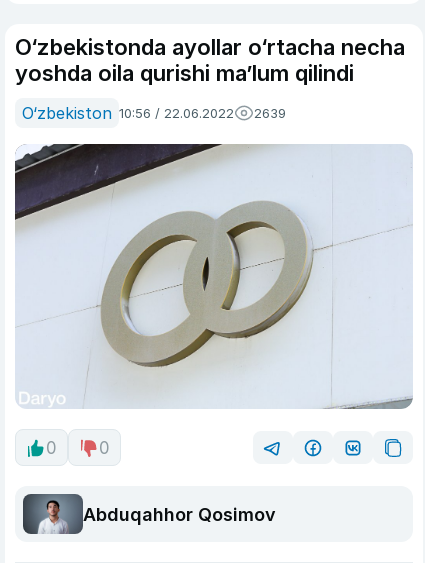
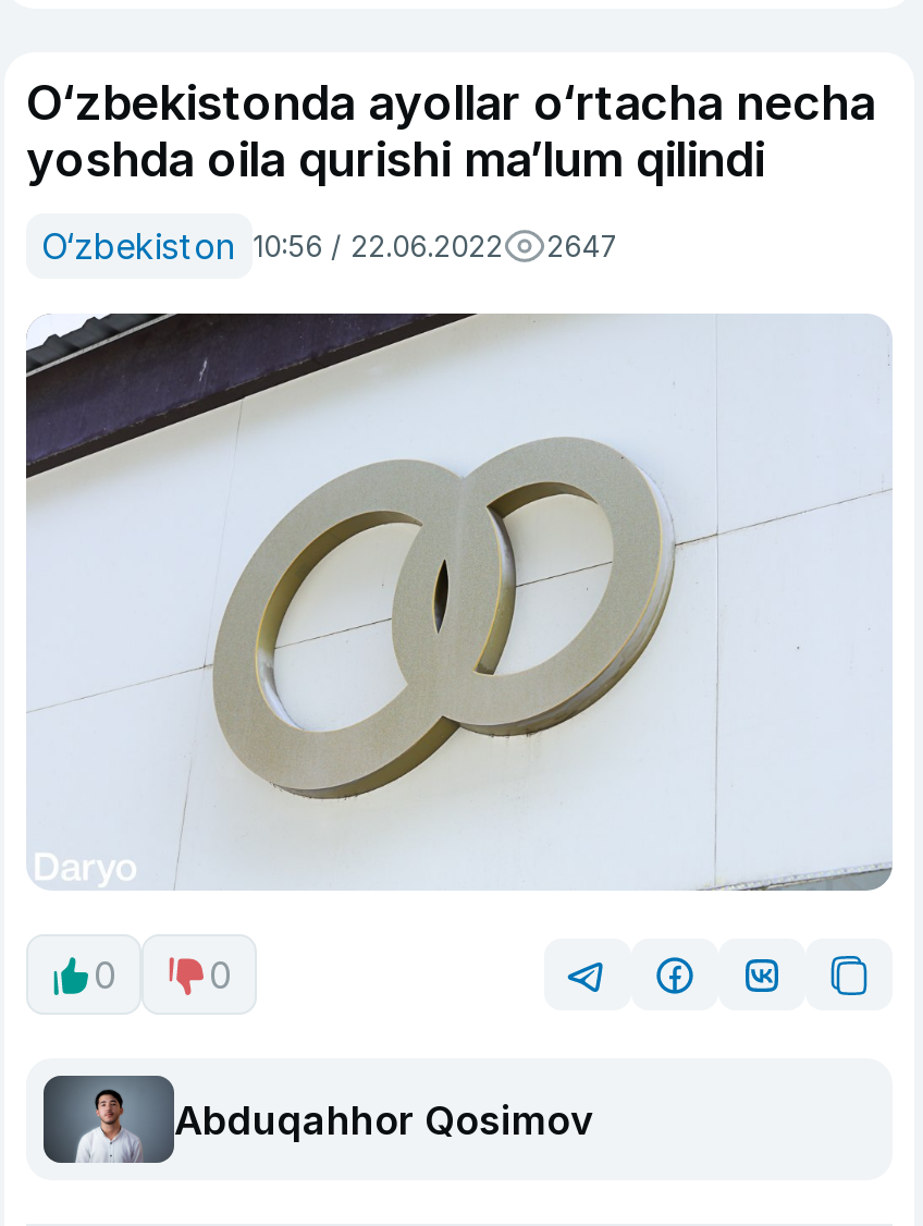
- O‘zbekiston 10:56 / 22.06.2022 2639
+ O‘zbekiston 10:56 / 22.06.2022 2647
